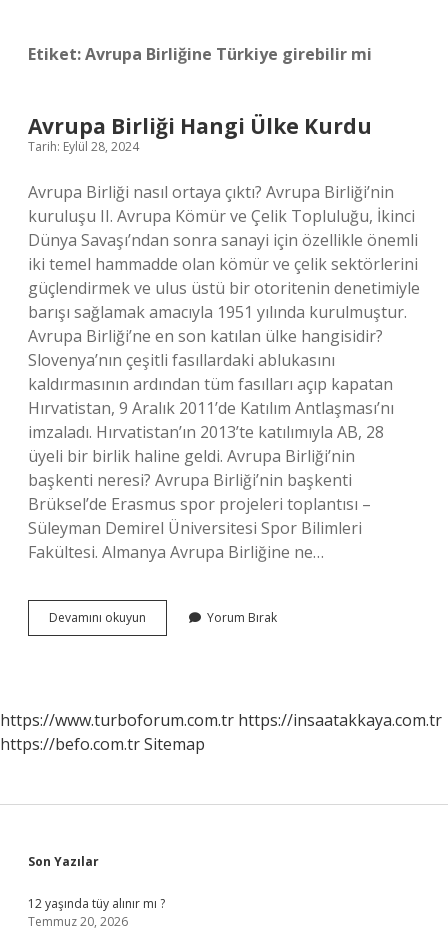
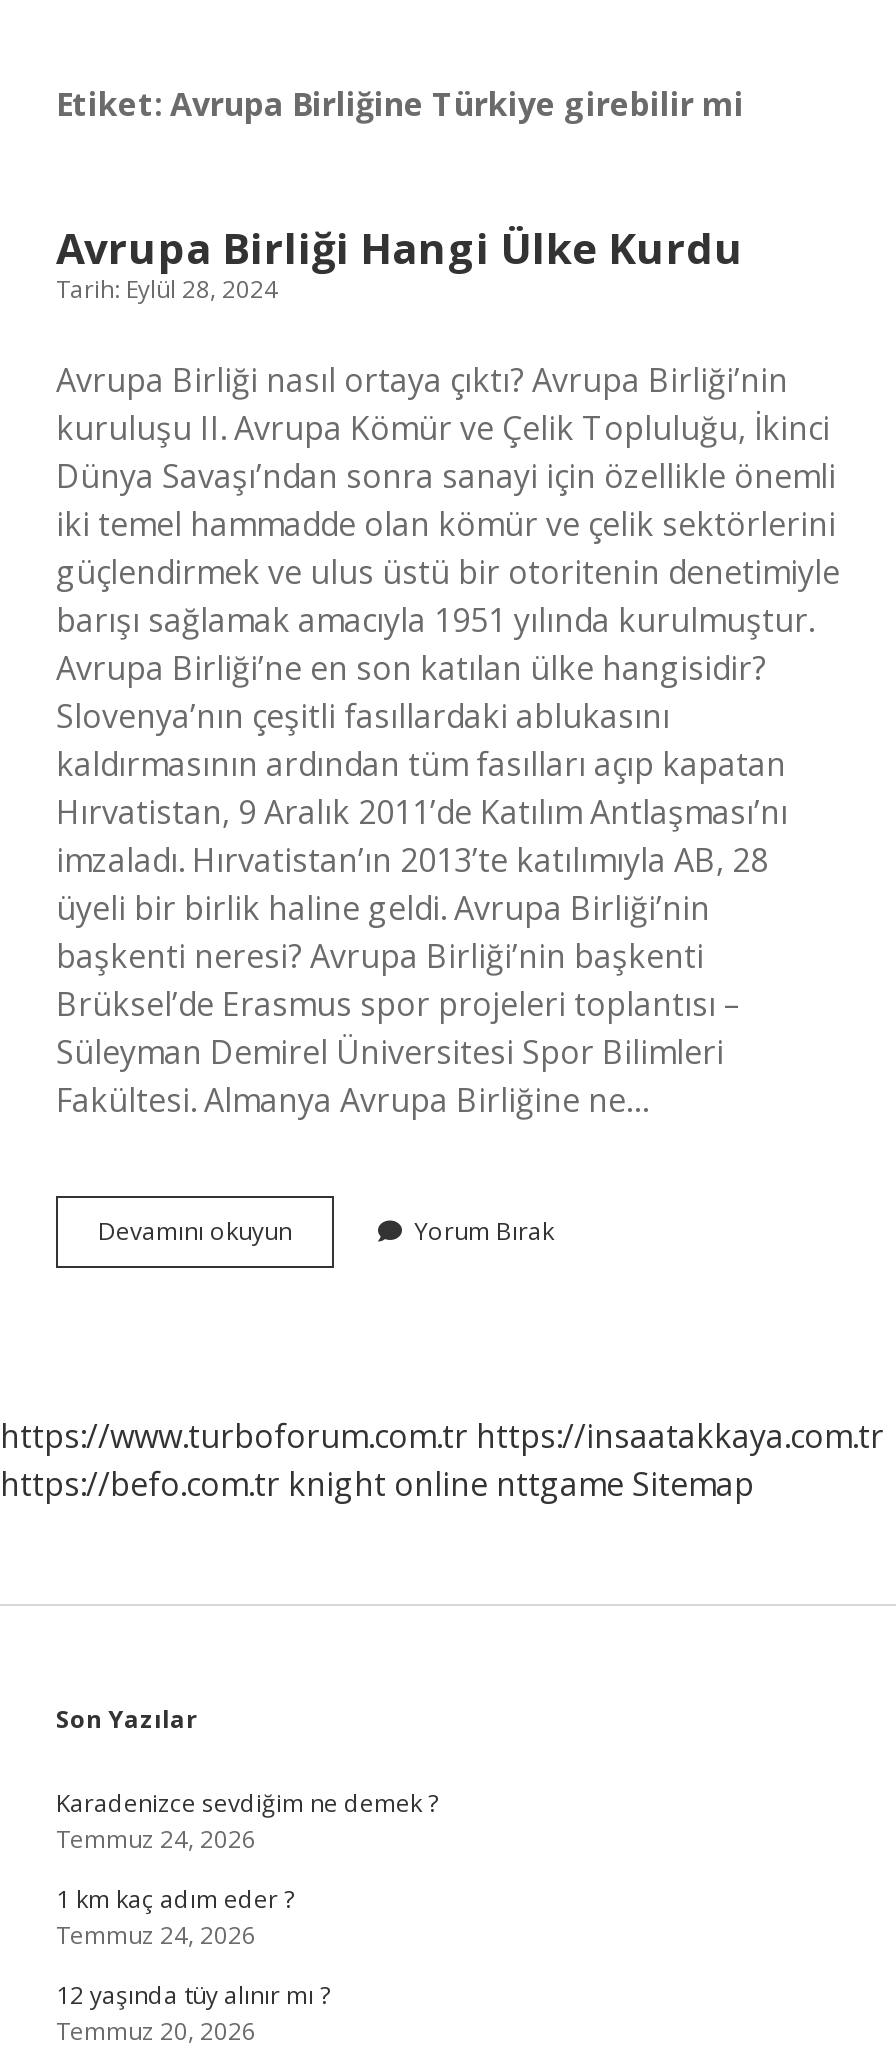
- https://befo.com.tr Sitemap
+ https://befo.com.tr knight online nttgame Sitemap

+ Karadenizce sevdiğim ne demek ?
+ Temmuz 24, 2026
+ 1 km kaç adım eder ?
+ Temmuz 24, 2026
